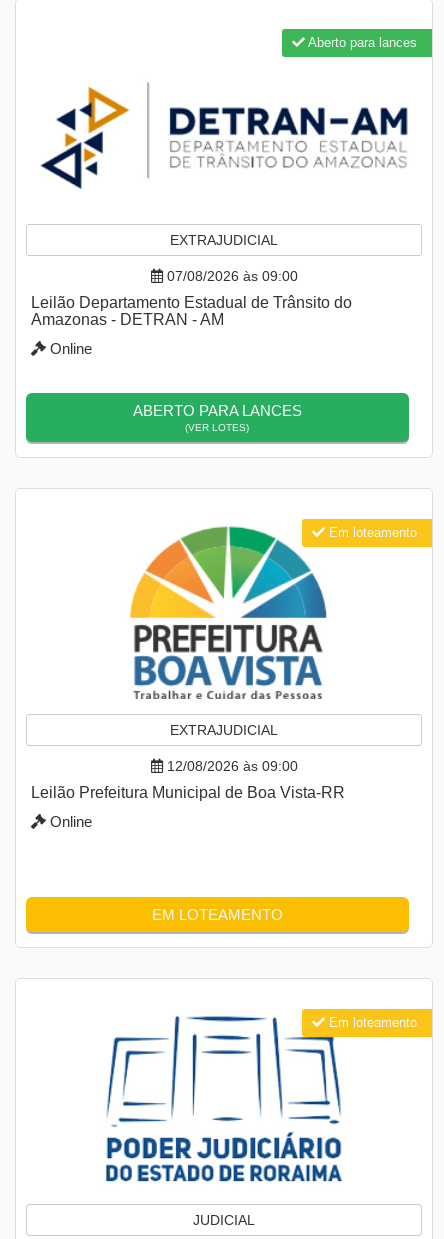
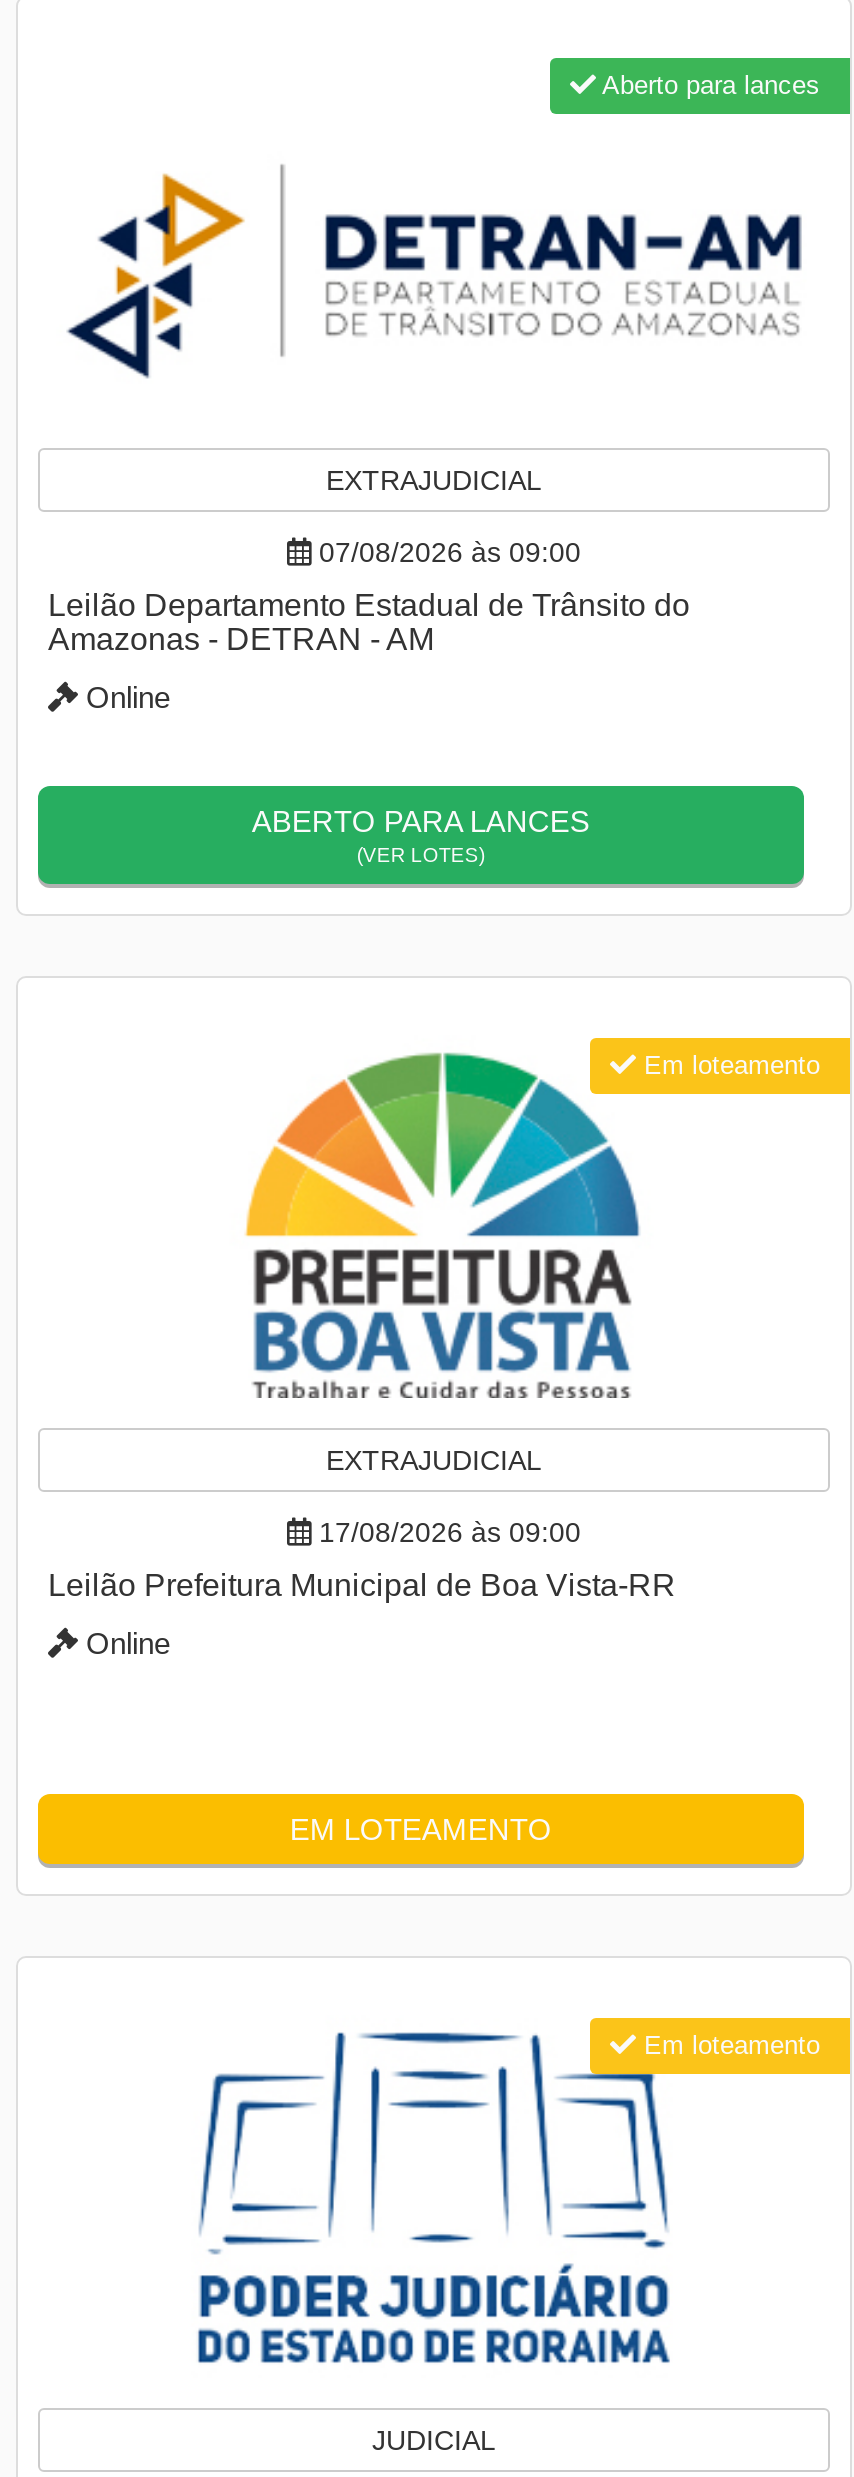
- 12/08/2026 às 09:00
+ 17/08/2026 às 09:00
